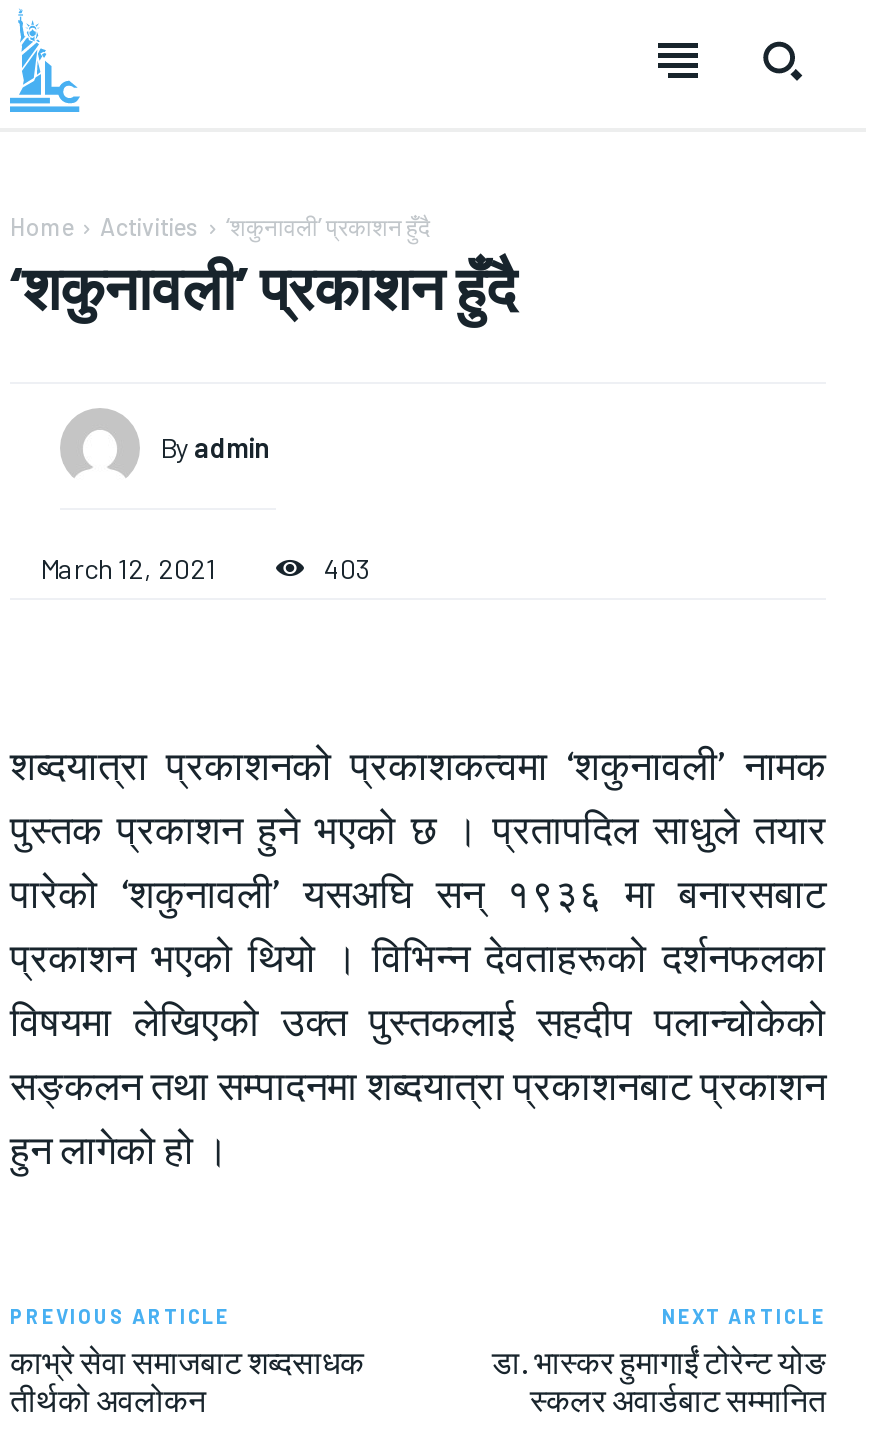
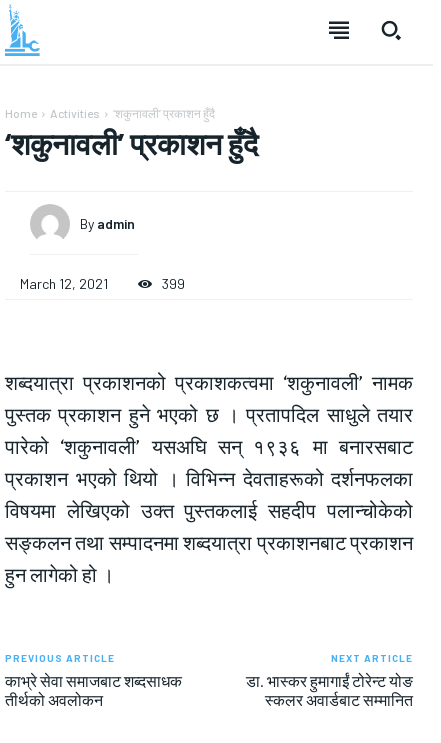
- 403
+ 399
